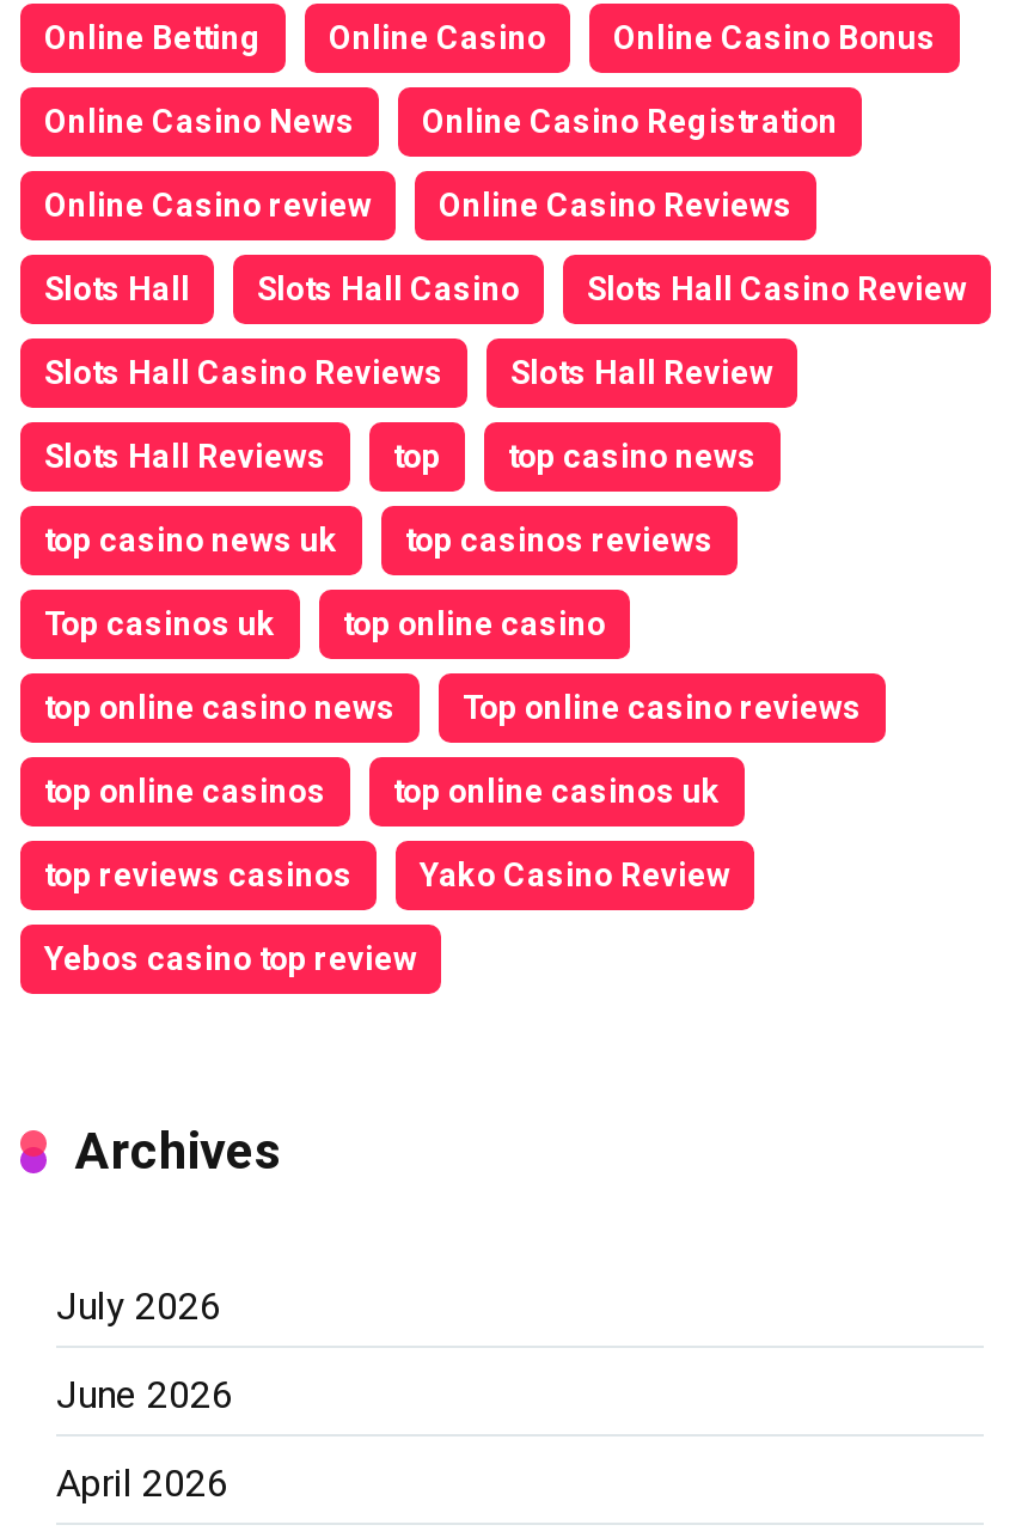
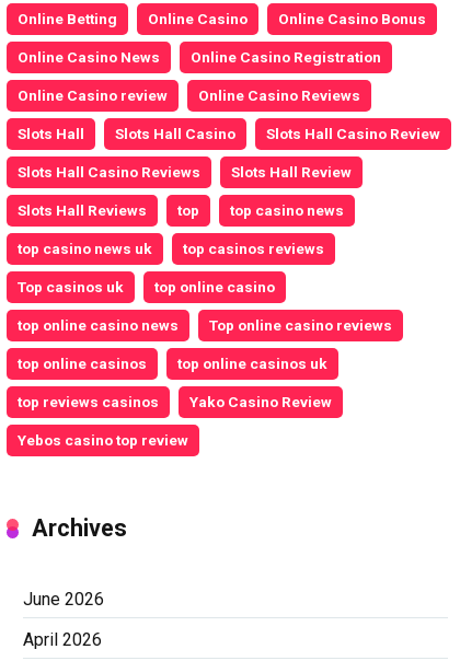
- July 2026
